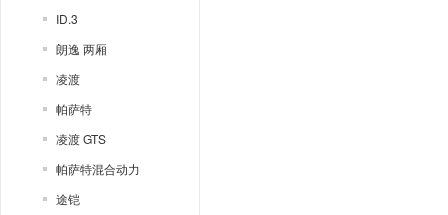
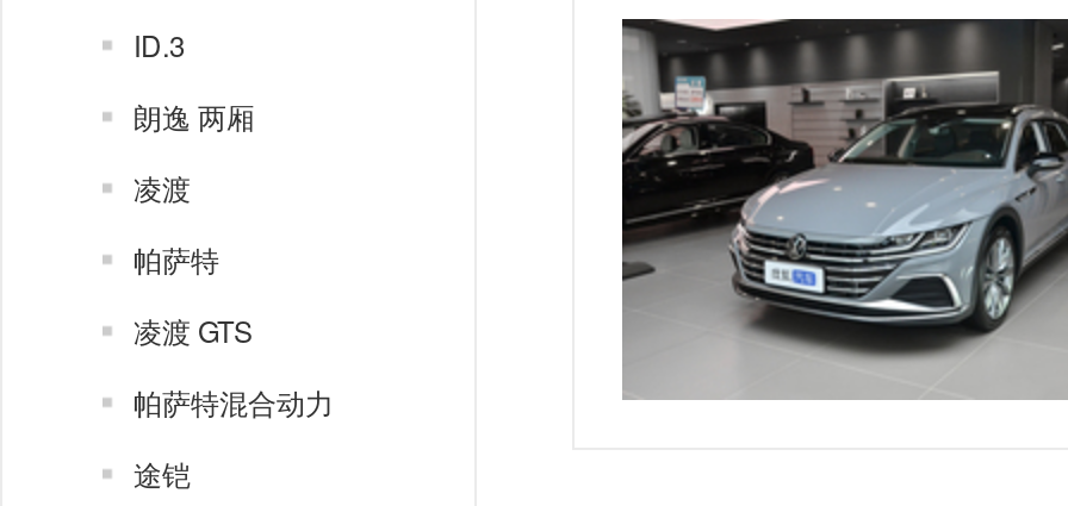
+ [image]
